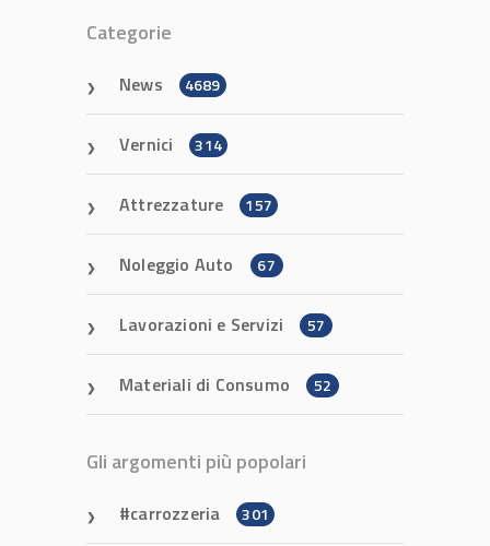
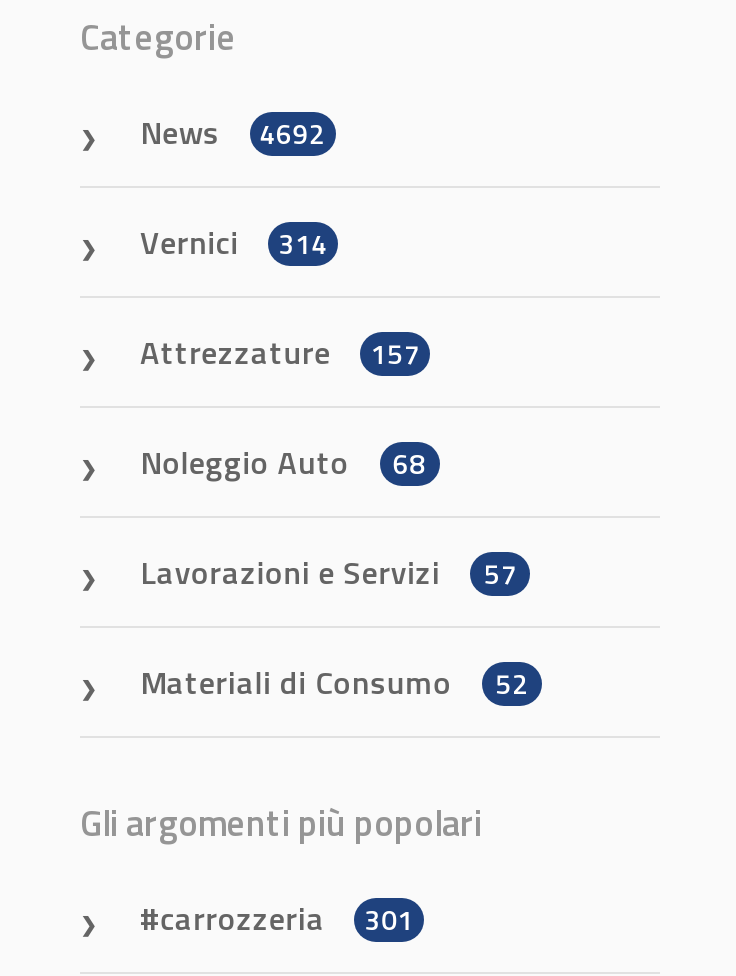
- News 4689
+ News 4692

- Noleggio Auto 67
+ Noleggio Auto 68
